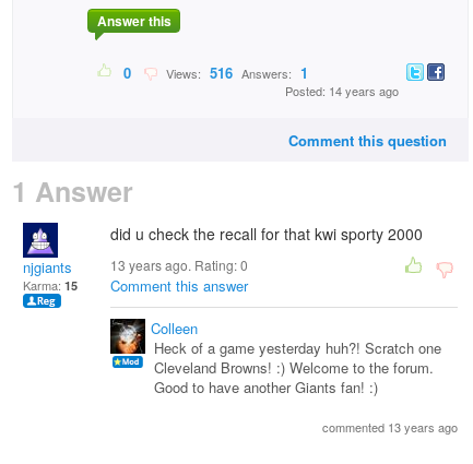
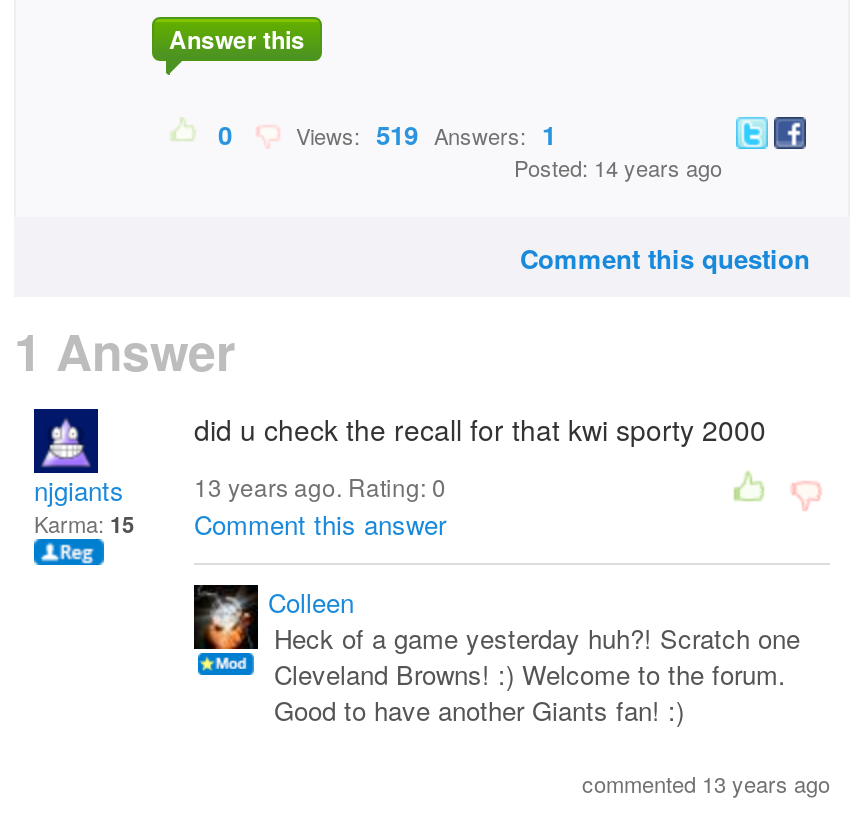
- Views: 516 Answers: 1
+ Views: 519 Answers: 1
